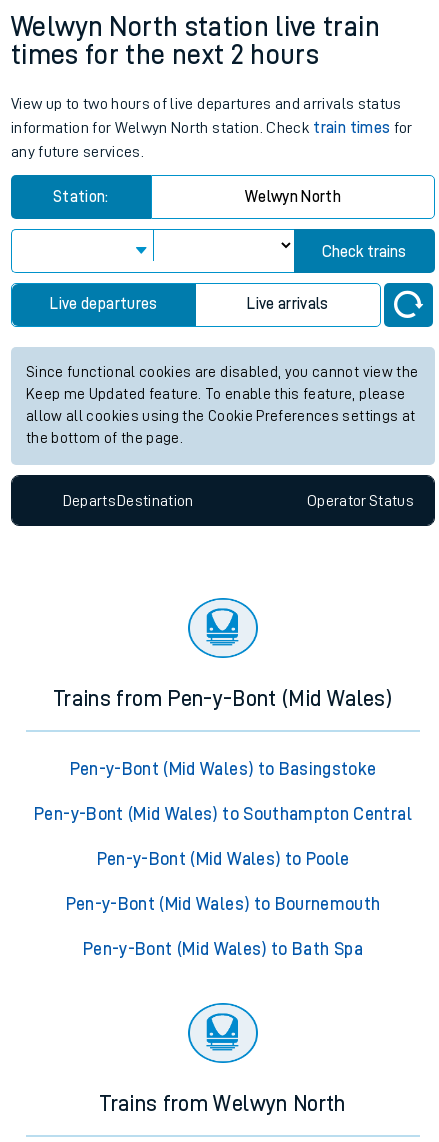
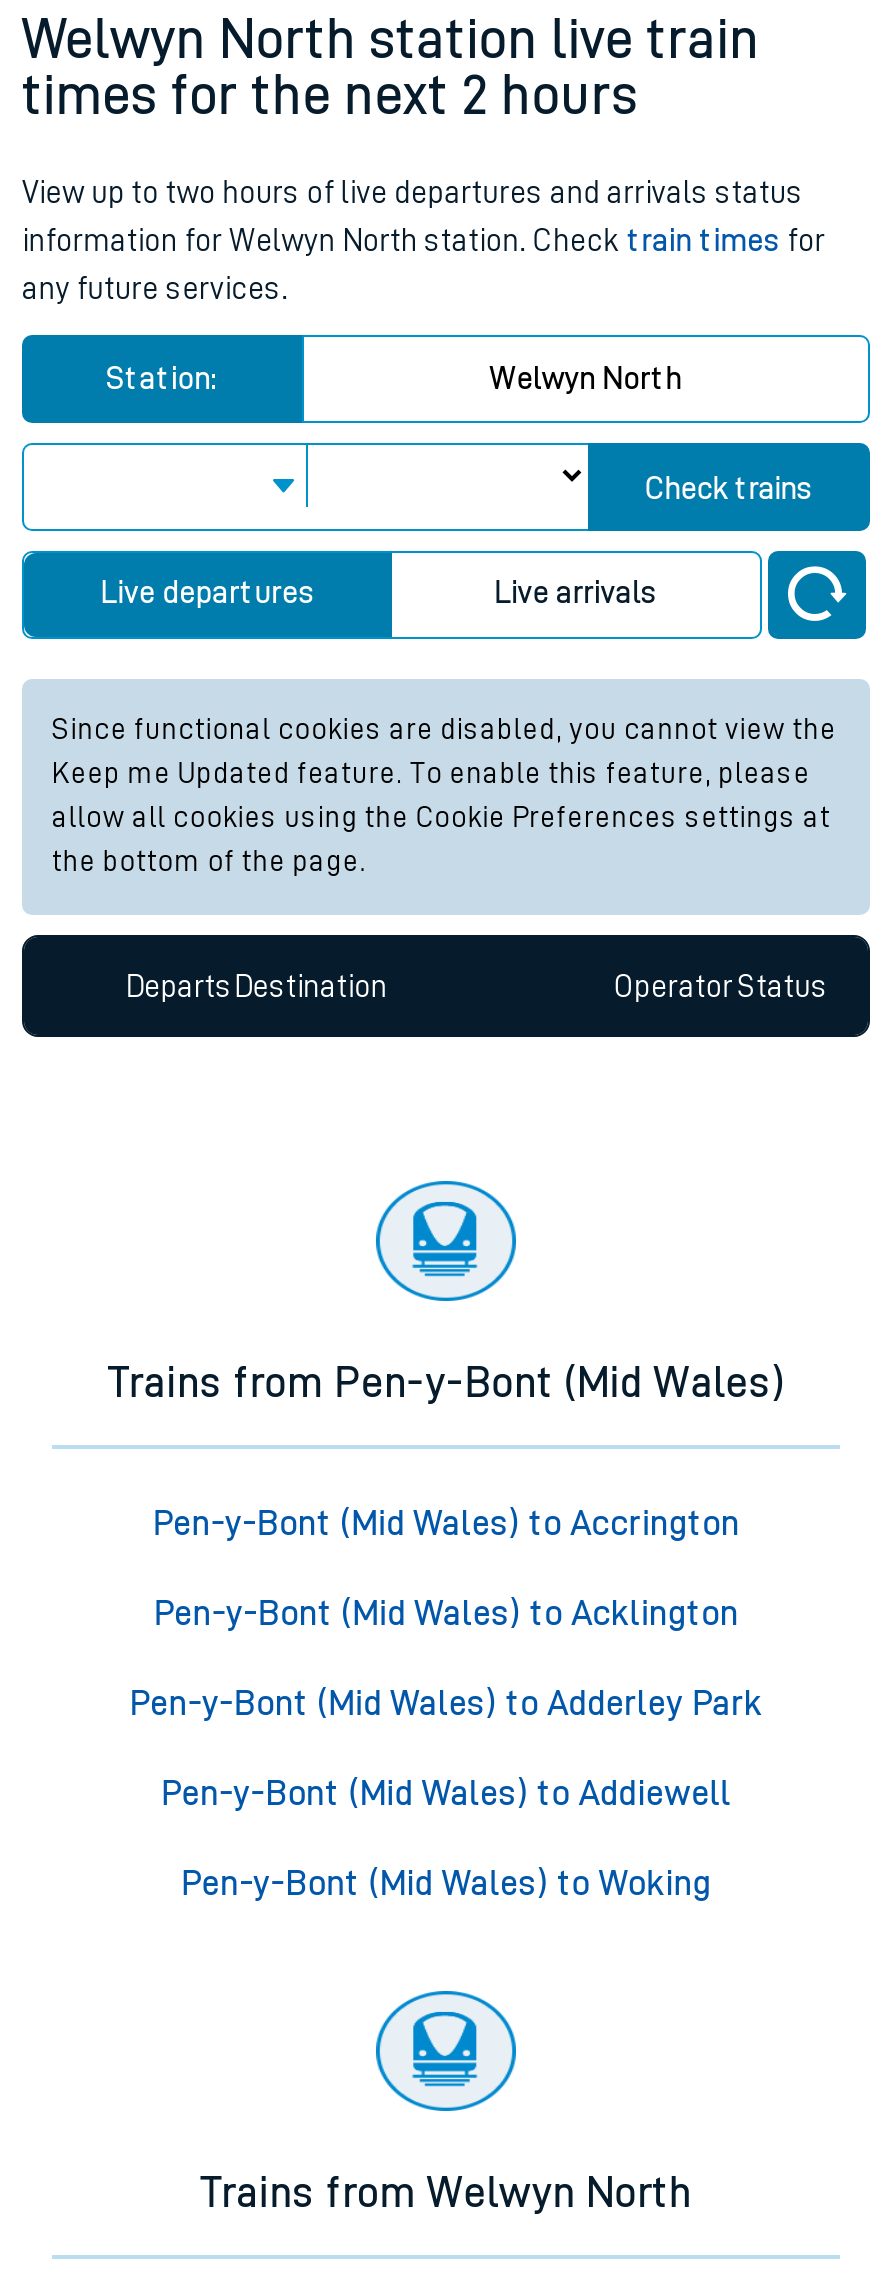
- Pen-y-Bont (Mid Wales) to Basingstoke
+ Pen-y-Bont (Mid Wales) to Accrington

- Pen-y-Bont (Mid Wales) to Southampton Central
+ Pen-y-Bont (Mid Wales) to Acklington

- Pen-y-Bont (Mid Wales) to Poole
+ Pen-y-Bont (Mid Wales) to Adderley Park

- Pen-y-Bont (Mid Wales) to Bournemouth
+ Pen-y-Bont (Mid Wales) to Addiewell

- Pen-y-Bont (Mid Wales) to Bath Spa
+ Pen-y-Bont (Mid Wales) to Woking
